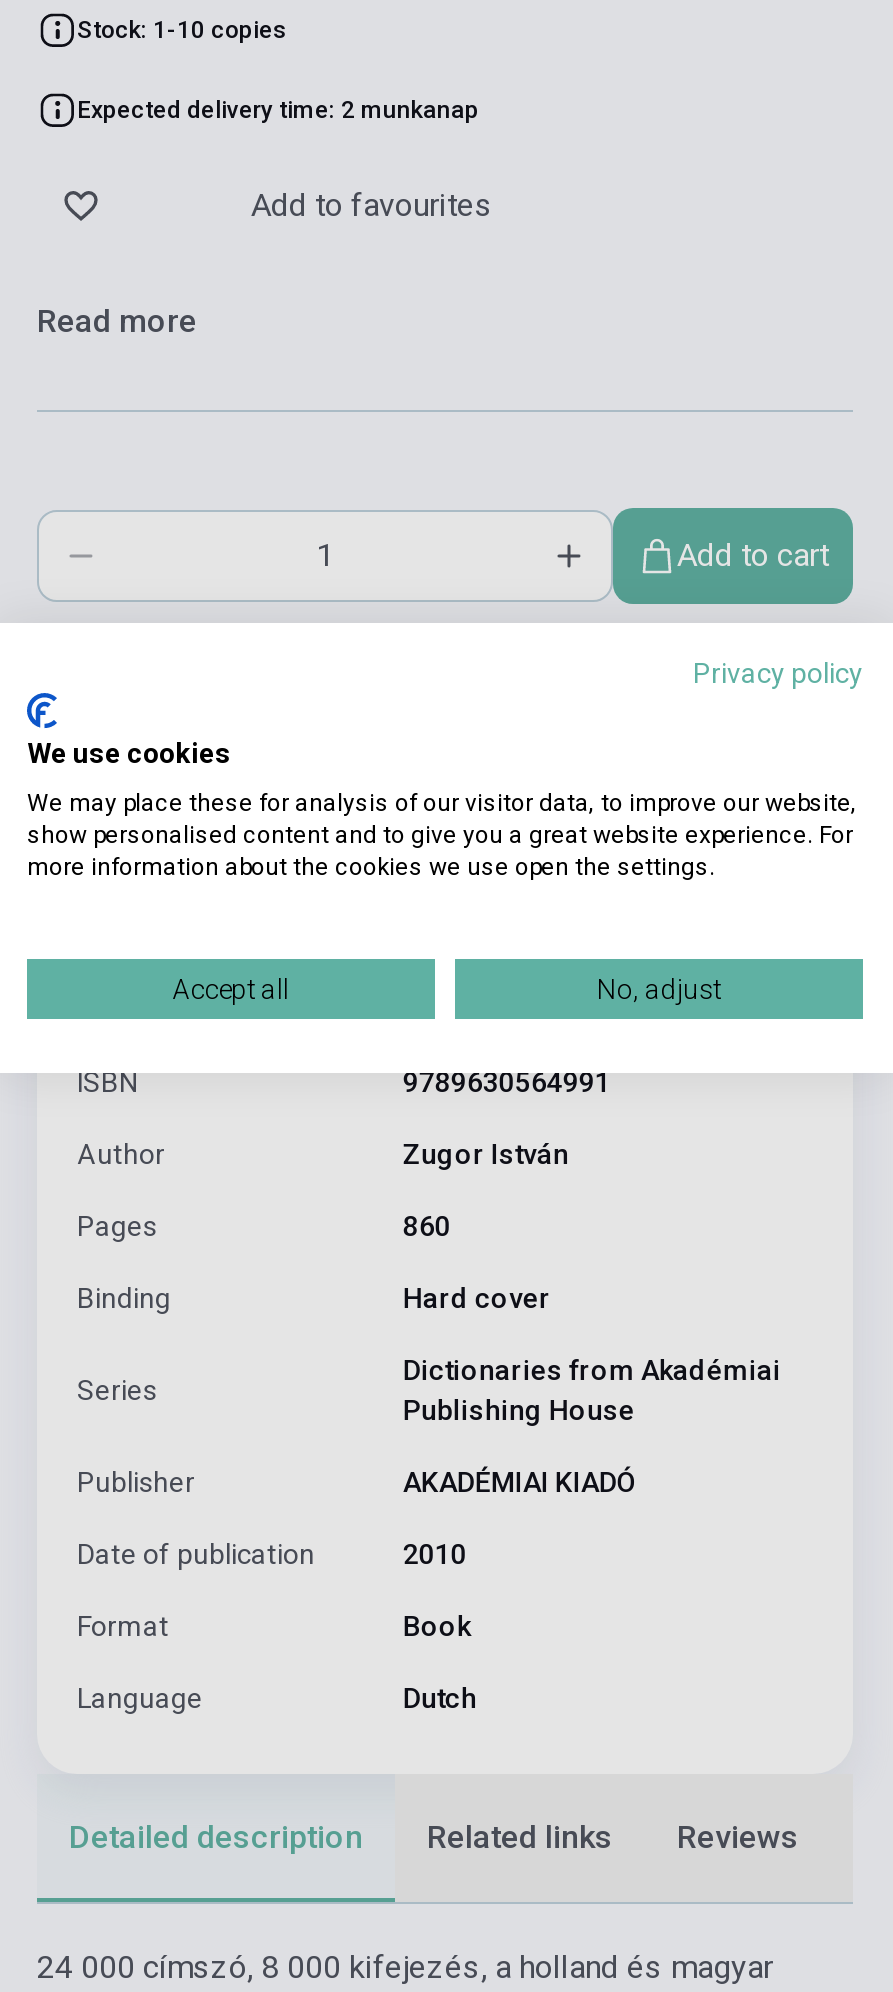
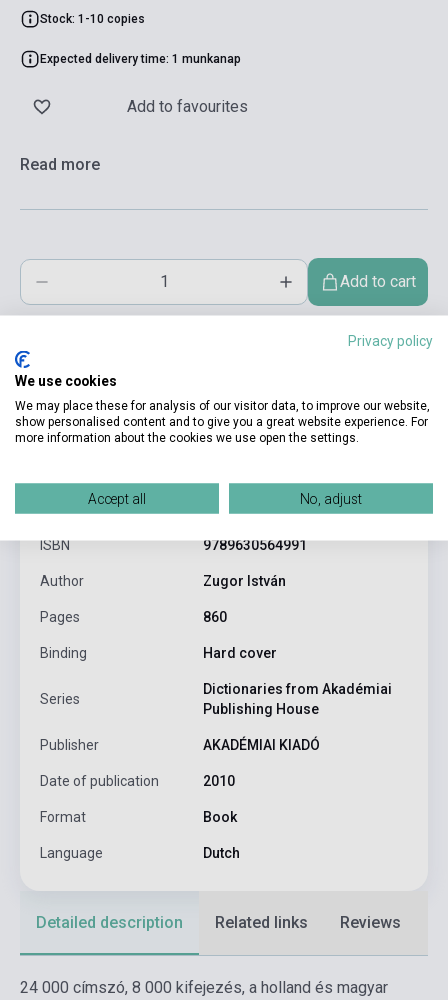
- Expected delivery time: 2 munkanap
+ Expected delivery time: 1 munkanap
